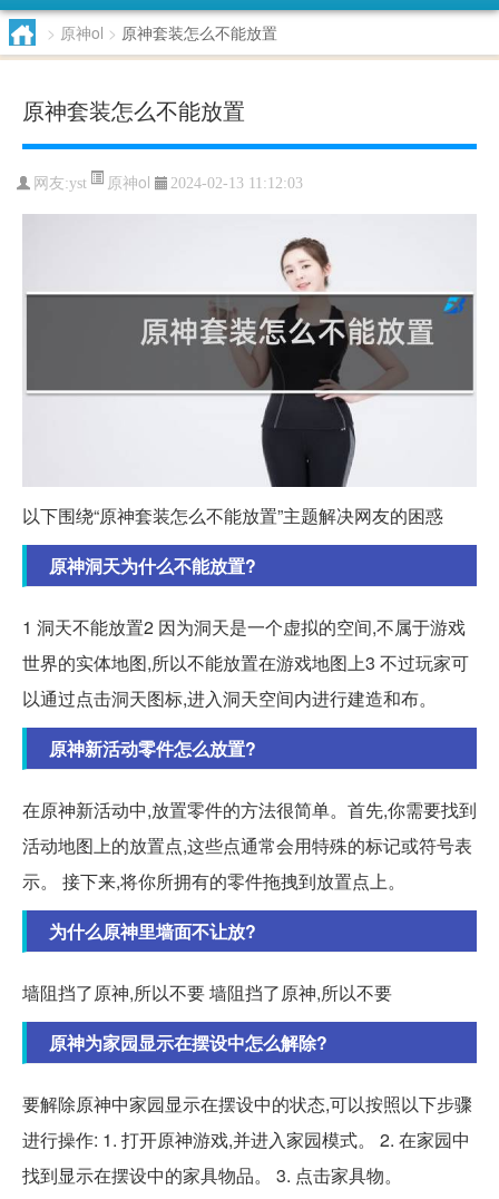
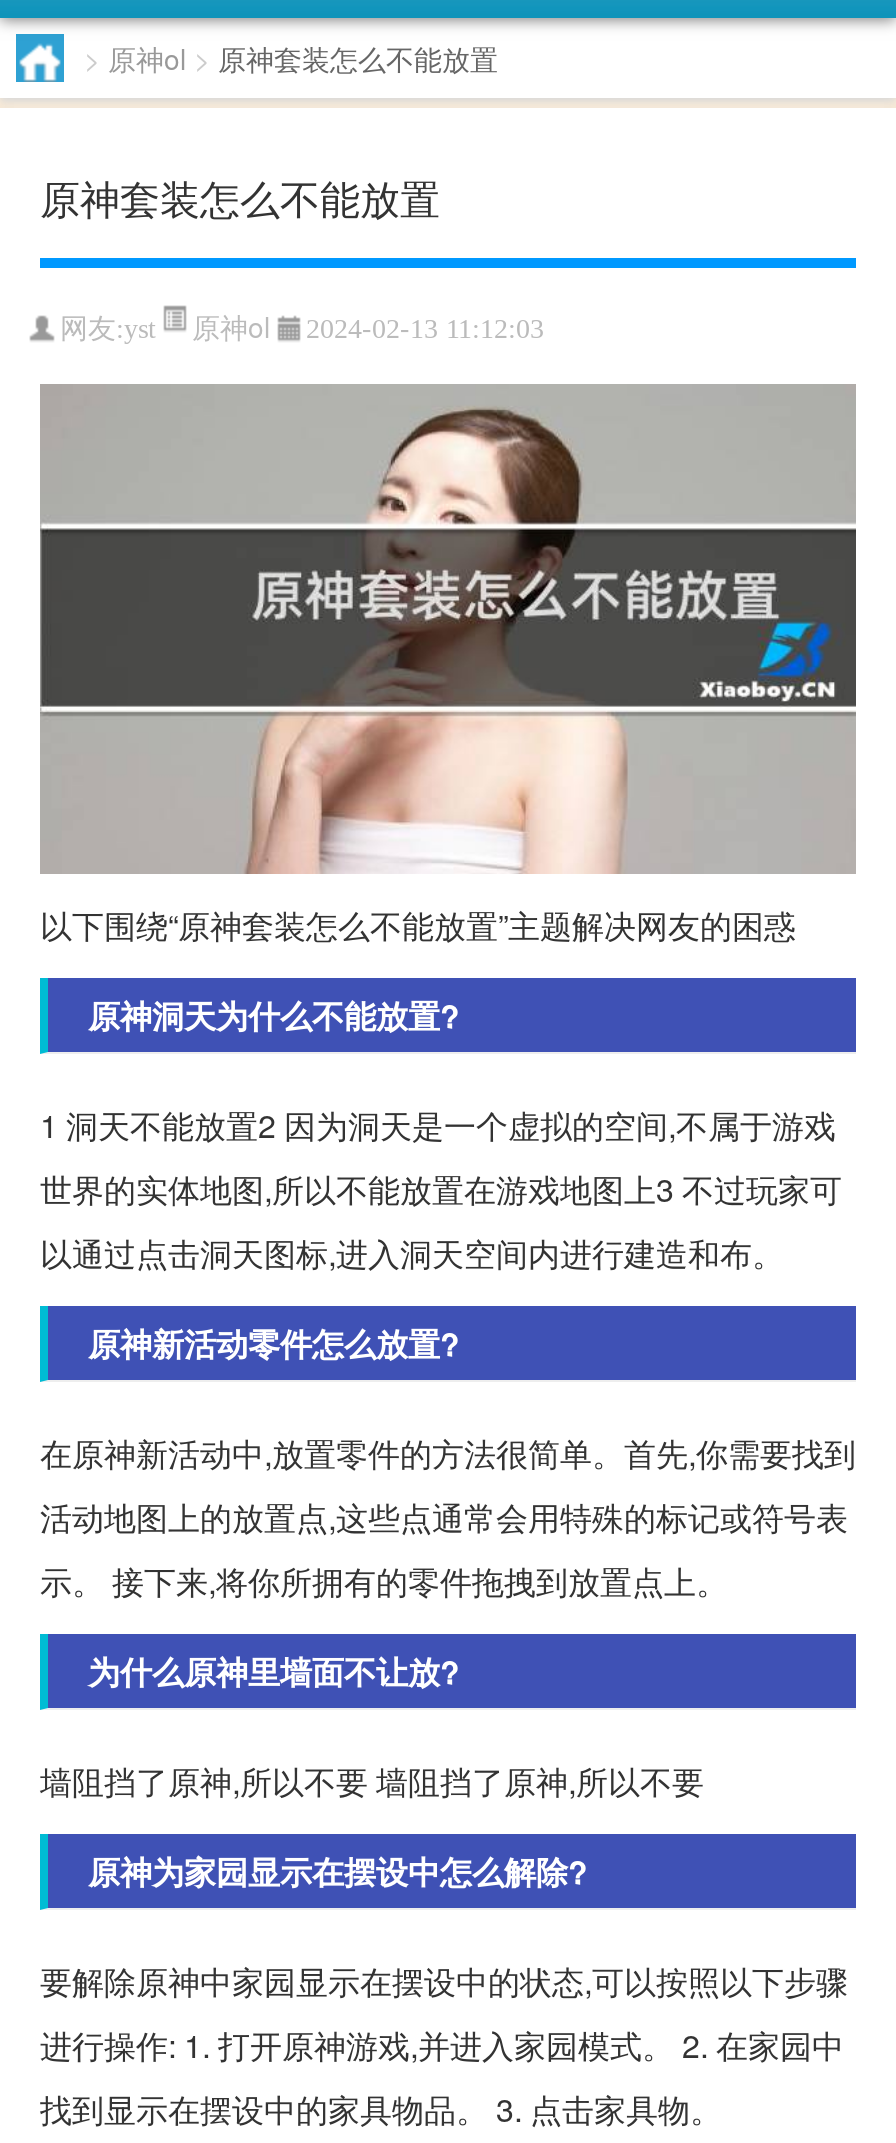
- [image]
+ [image]
